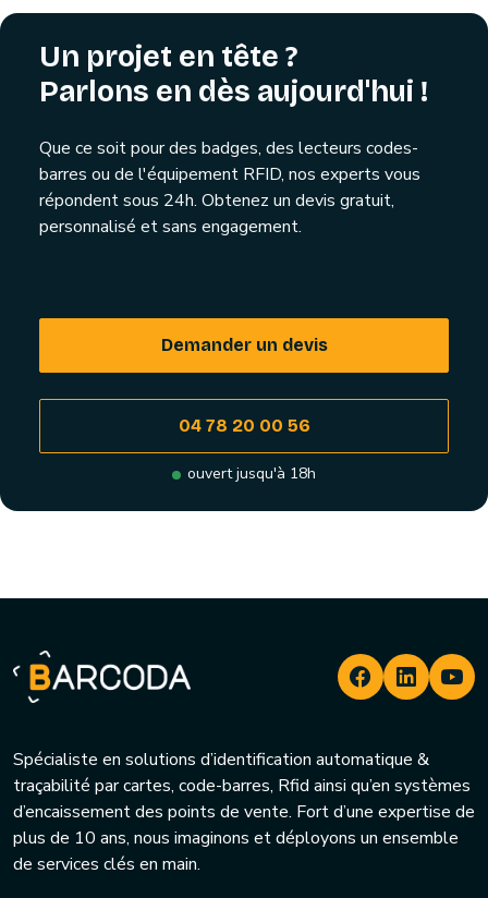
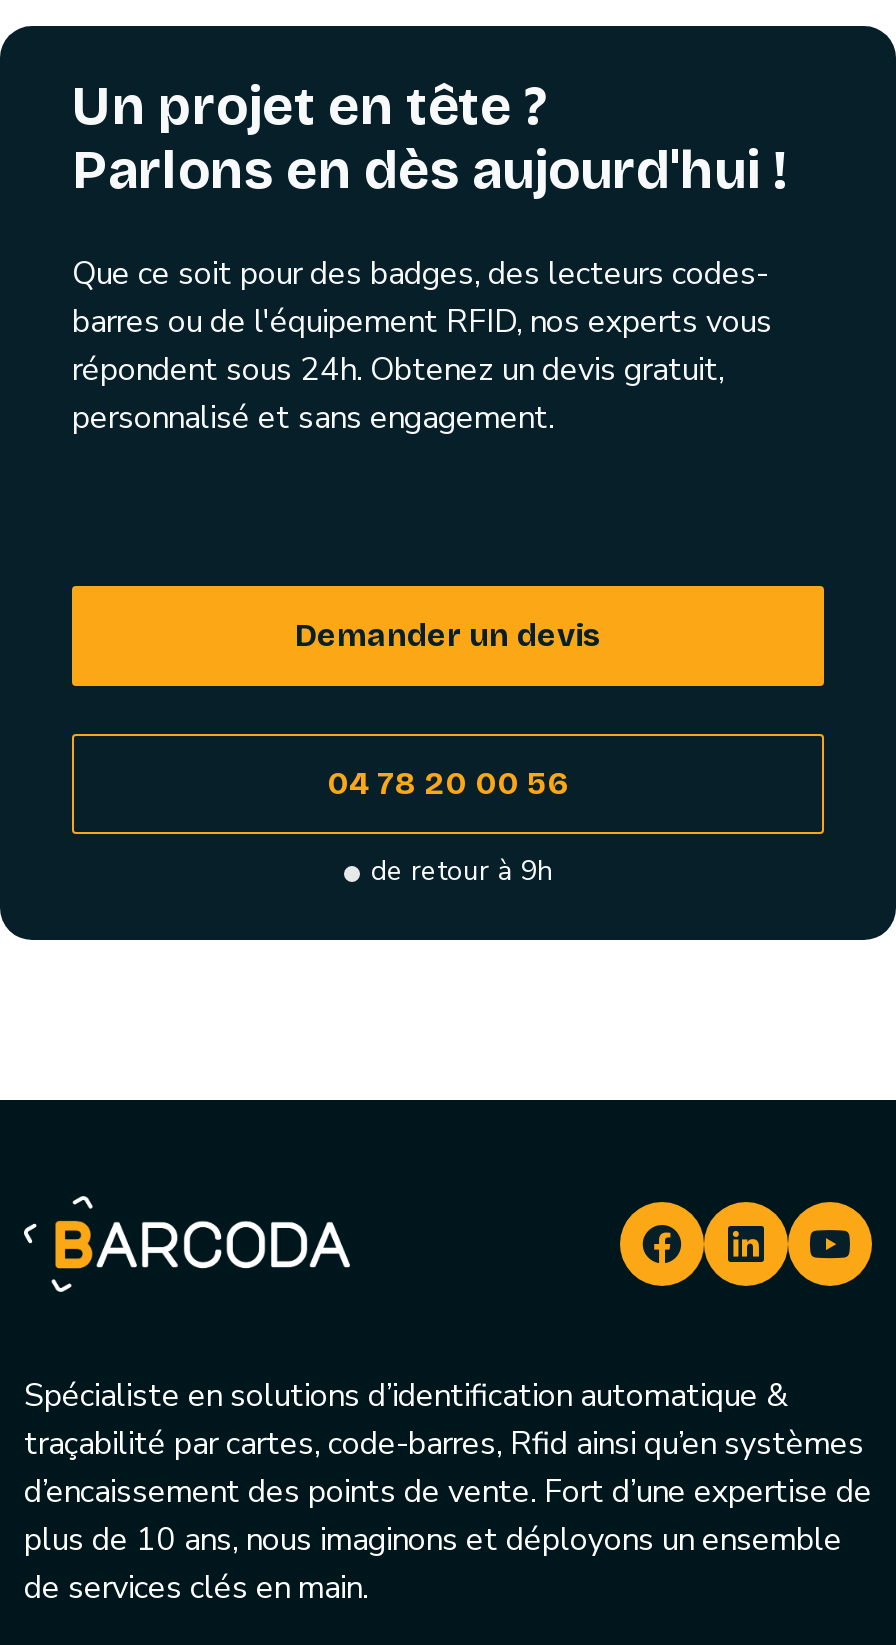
- ouvert jusqu'à 18h
+ de retour à 9h
